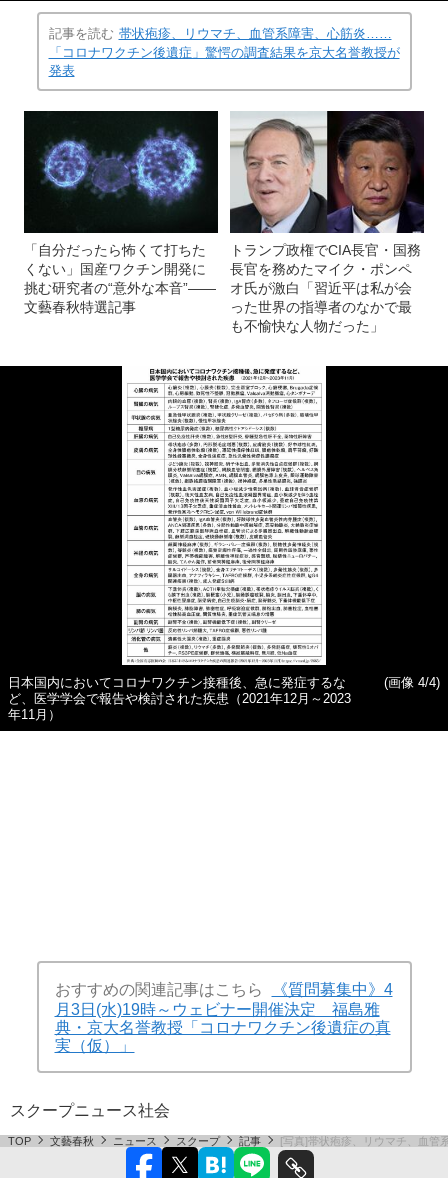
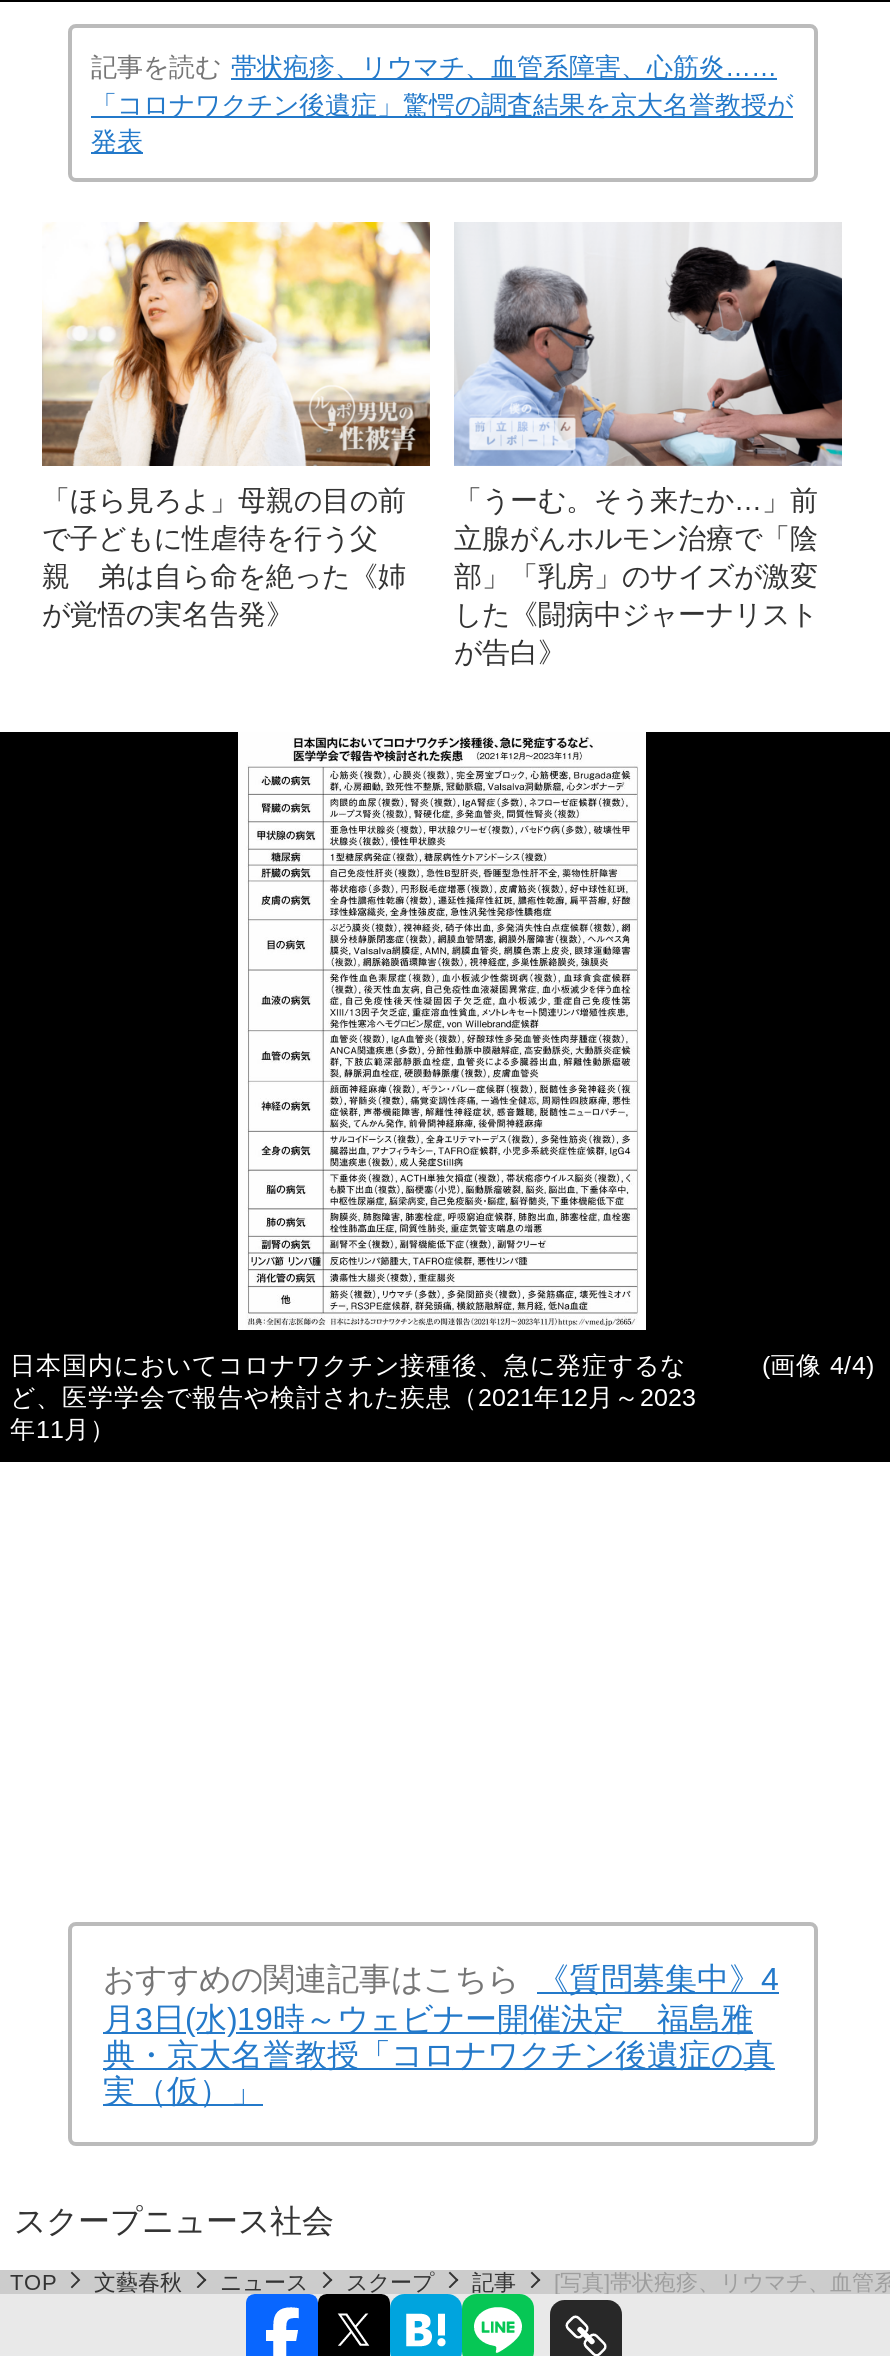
- [image]
- 「自分だったら怖くて打ちた
- くない」国産ワクチン開発に
- 挑む研究者の“意外な本音”――
- 文藝春秋特選記事
+ [image]
+ 「ほら見ろよ」母親の目の前
+ で子どもに性虐待を行う父
+ 親 弟は自ら命を絶った《姉
+ が覚悟の実名告発》

- [image]
- トランプ政権でCIA長官・国務
- 長官を務めたマイク・ポンペ
- オ氏が激白「習近平は私が会
- った世界の指導者のなかで最
- も不愉快な人物だった」
+ [image]
+ 「うーむ。そう来たか…」前
+ 立腺がんホルモン治療で「陰
+ 部」「乳房」のサイズが激変
+ した《闘病中ジャーナリスト
+ が告白》
